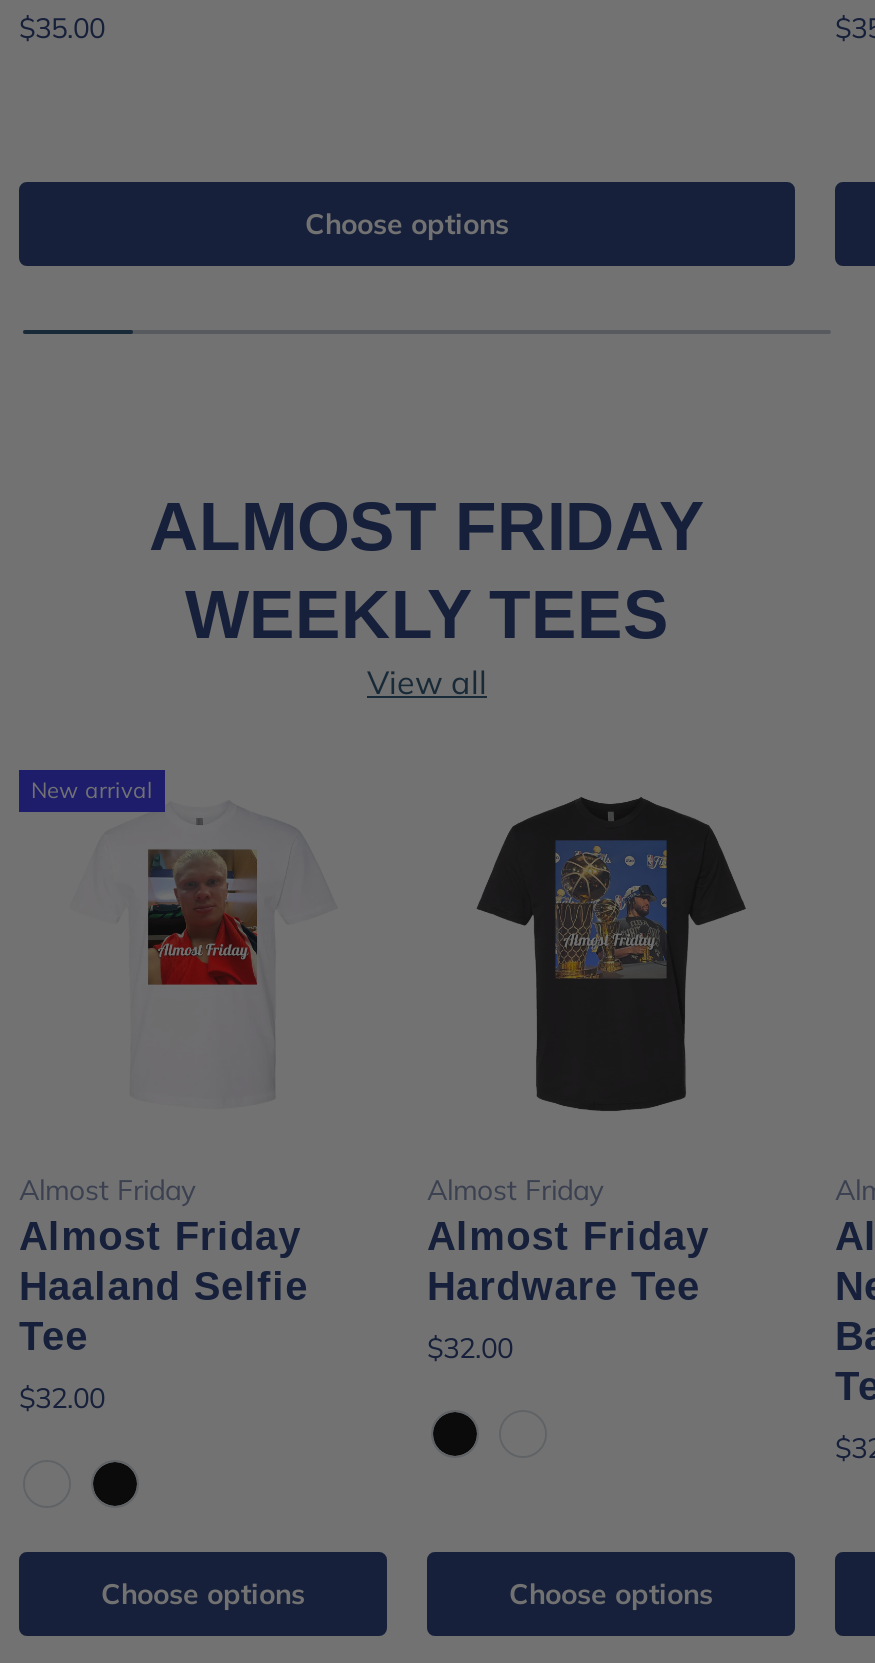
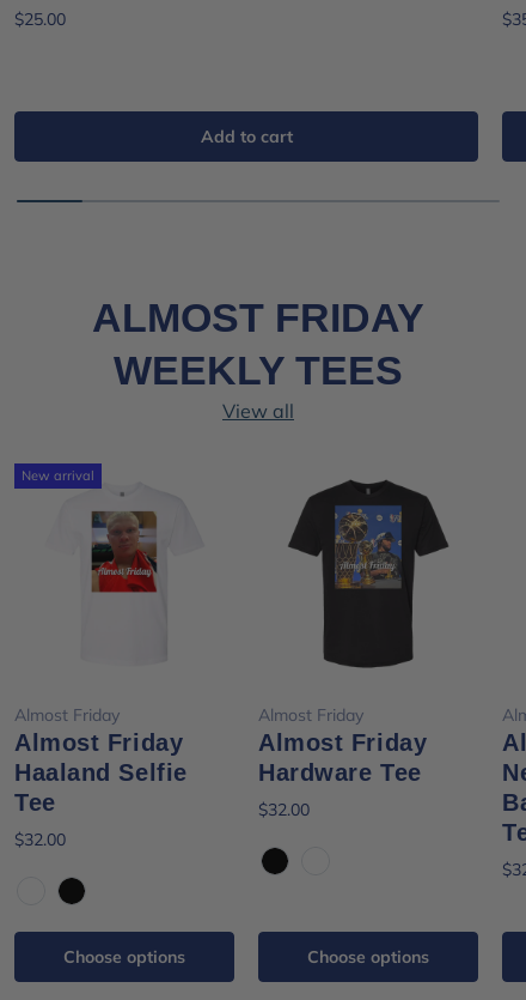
- $35.00
+ $25.00

- Choose options
+ Add to cart
